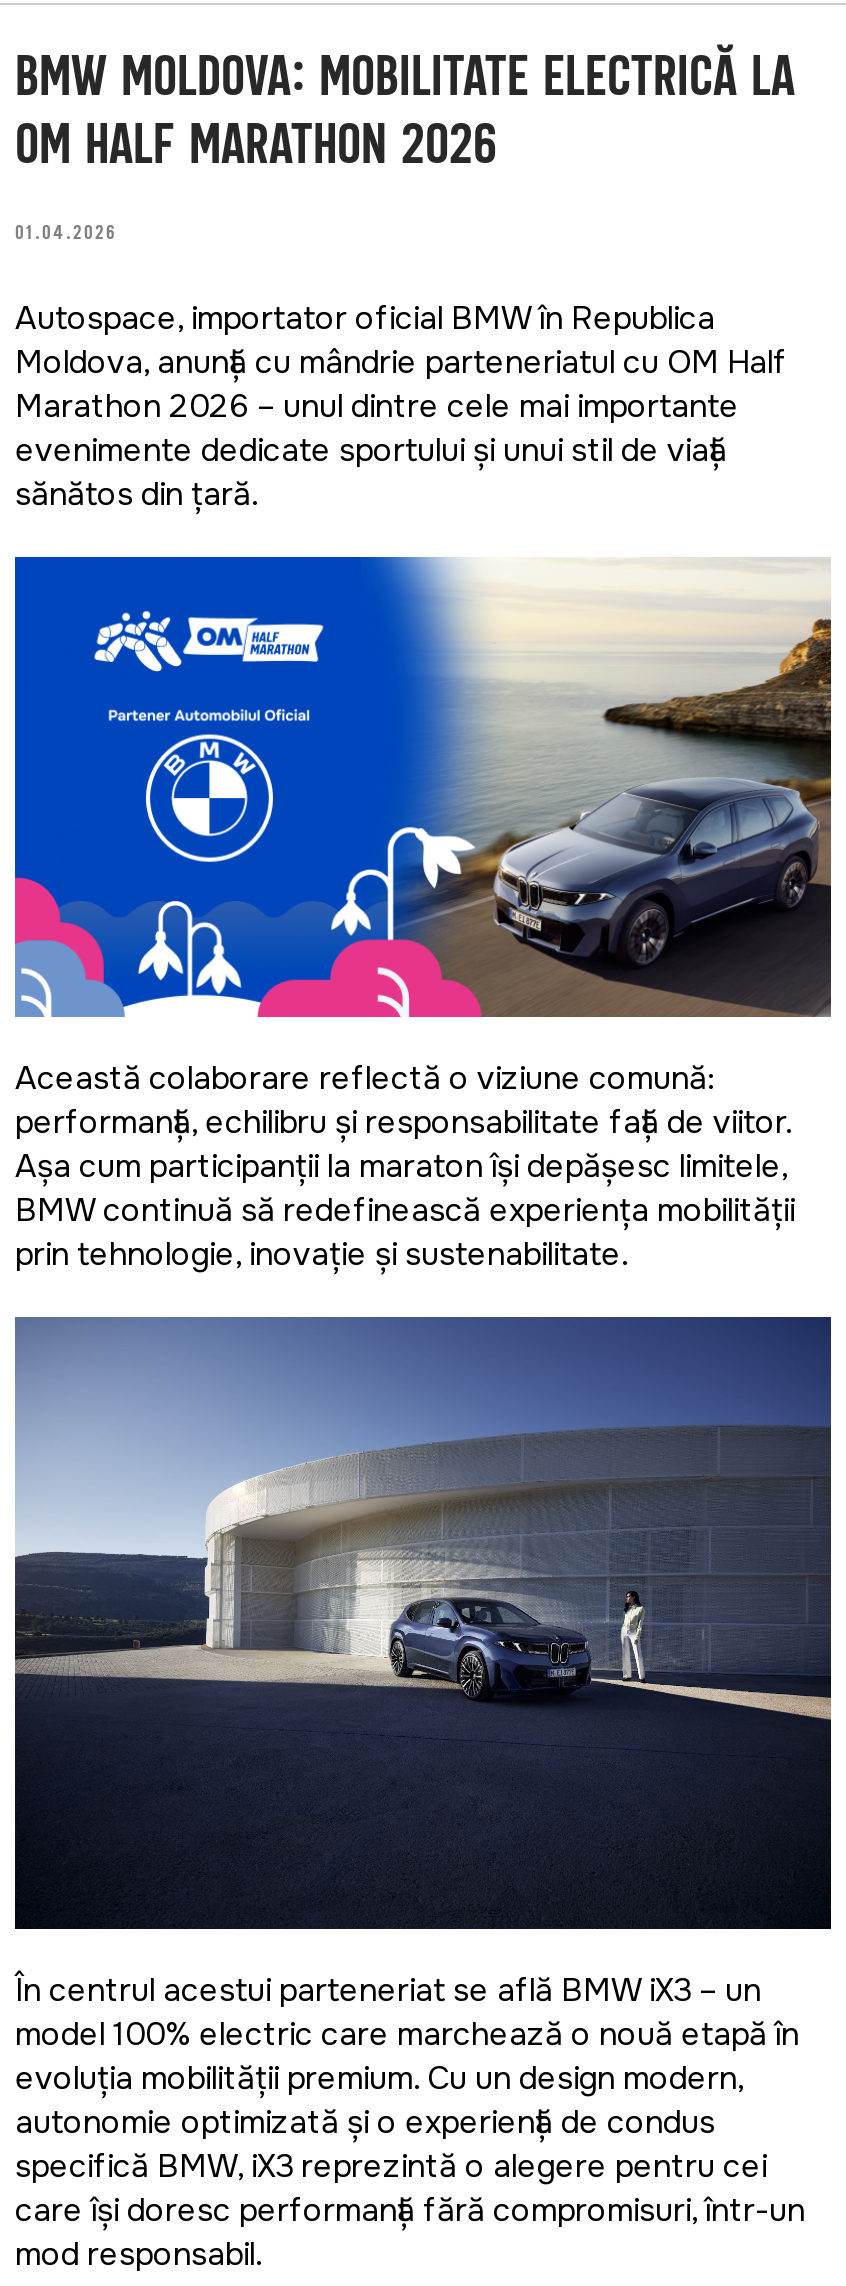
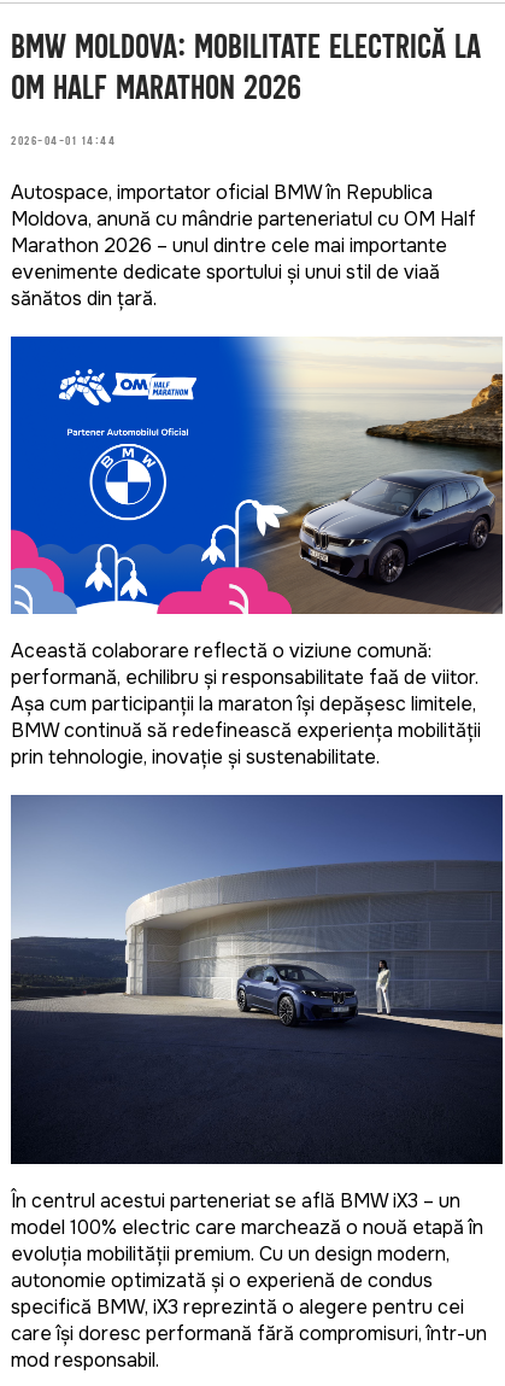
- 01.04.2026
+ 2026-04-01 14:44
